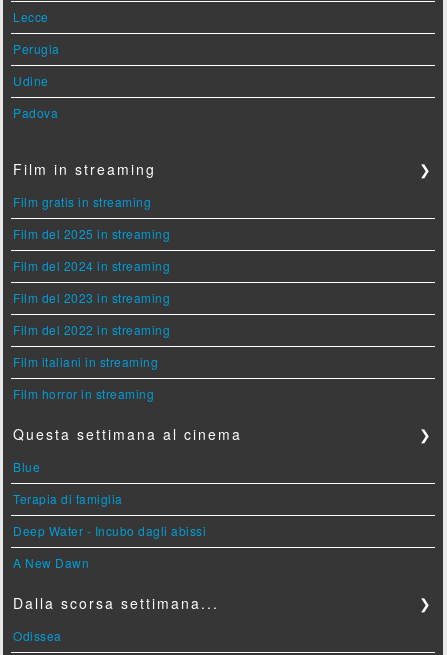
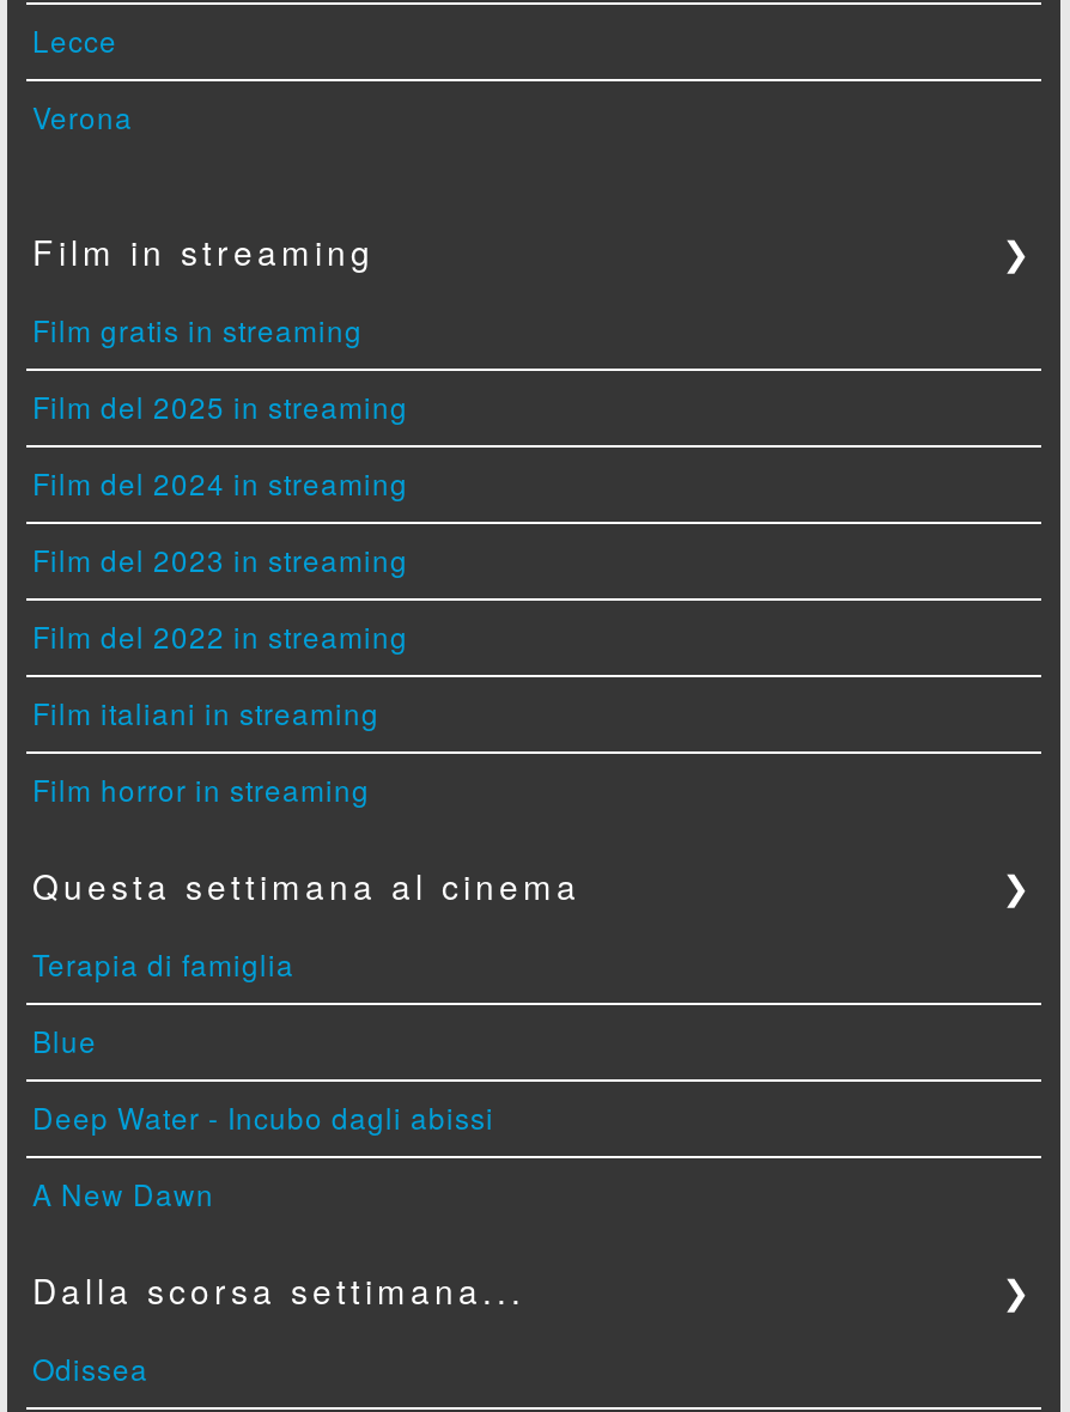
- Perugia
- Udine
- Padova
+ Verona

moved up: Terapia di famiglia
